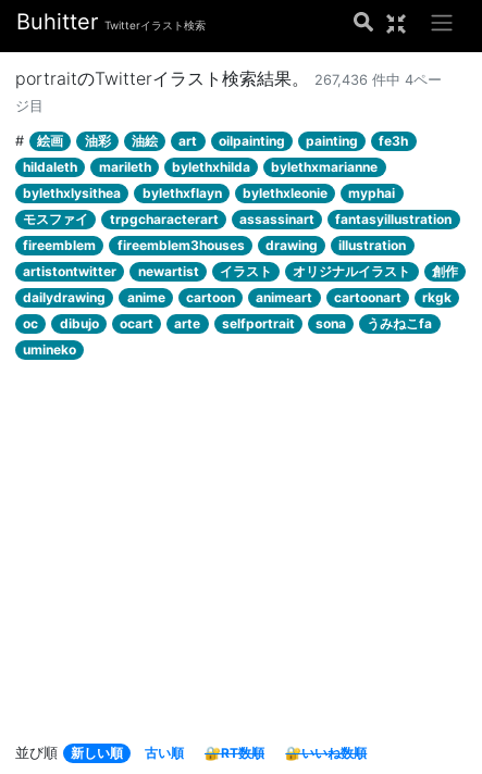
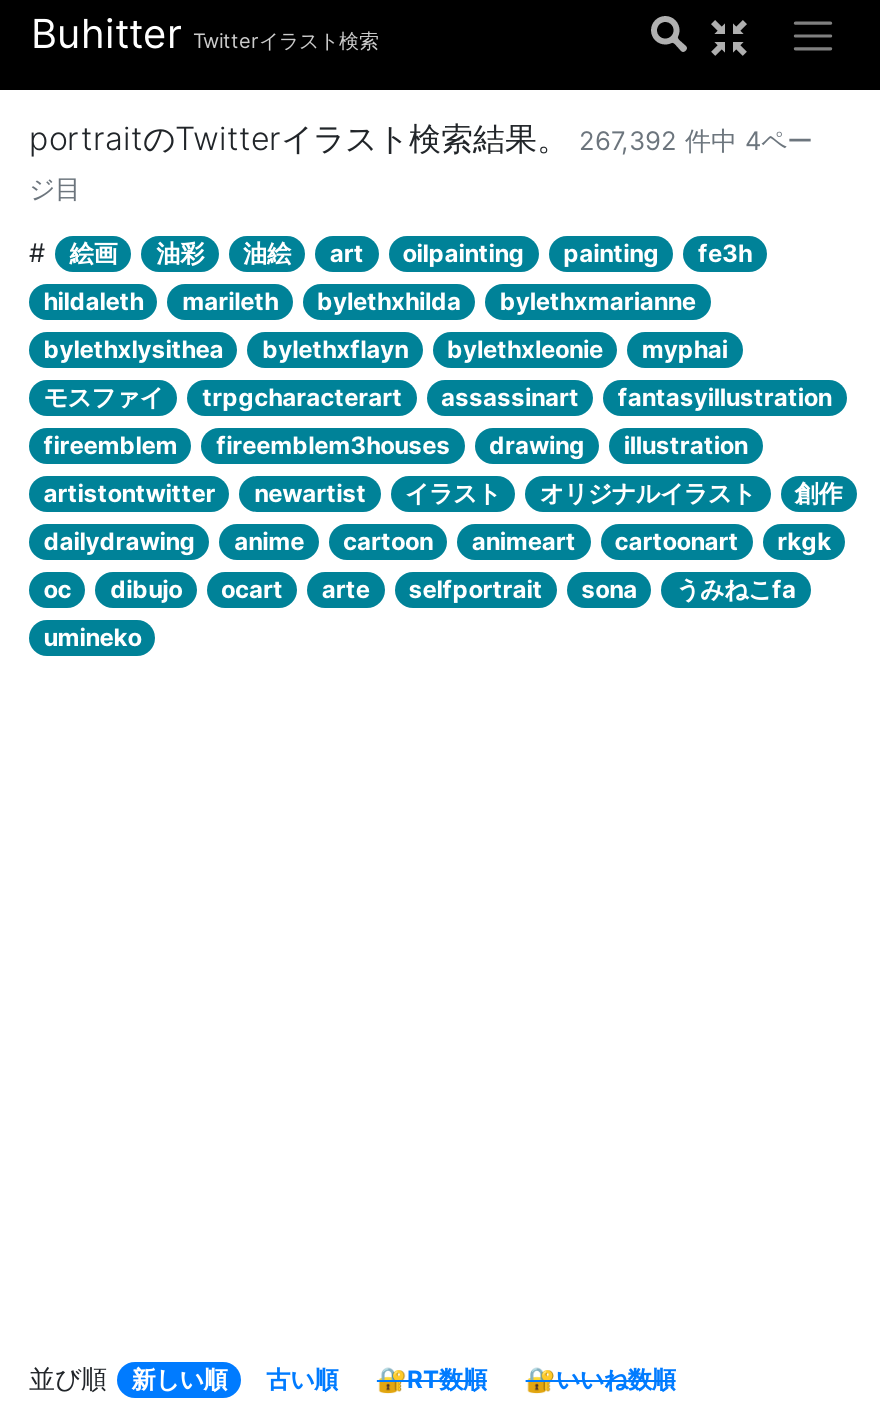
- portraitのTwitterイラスト検索結果。267,436 件中 4ペー
+ portraitのTwitterイラスト検索結果。267,392 件中 4ペー
